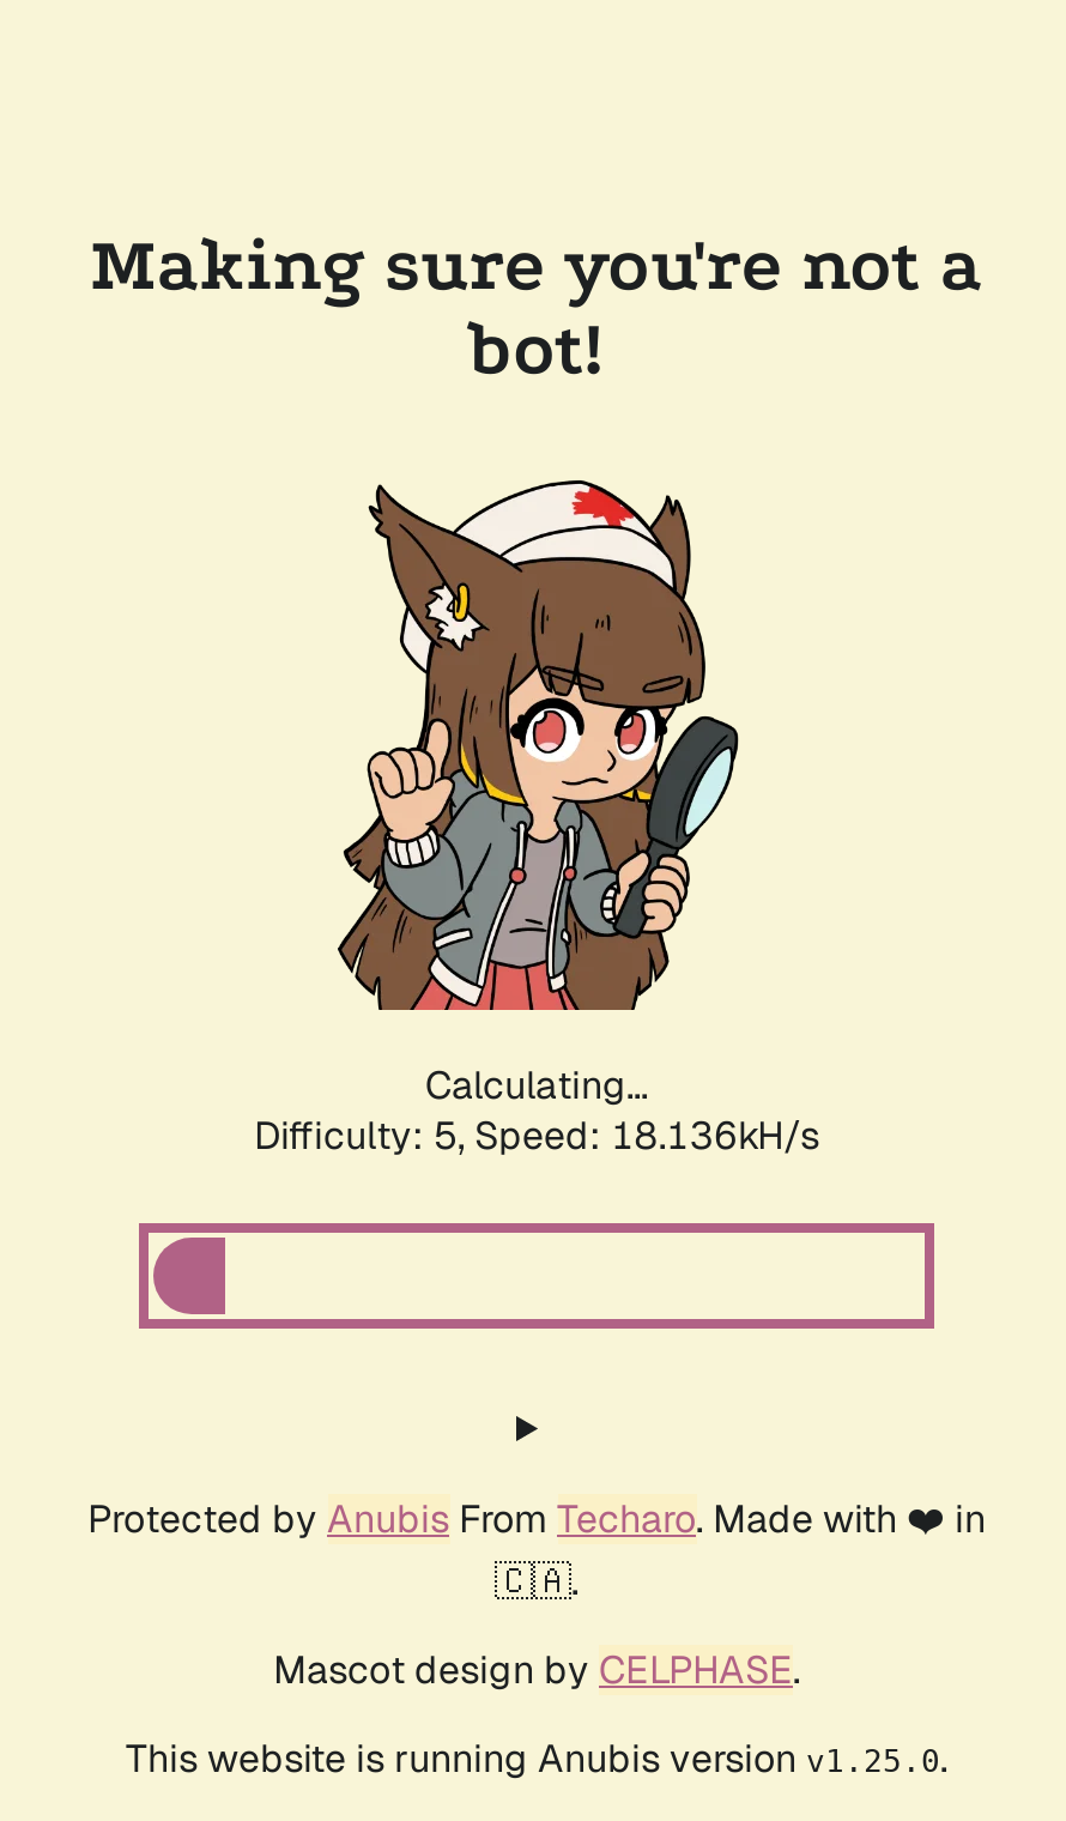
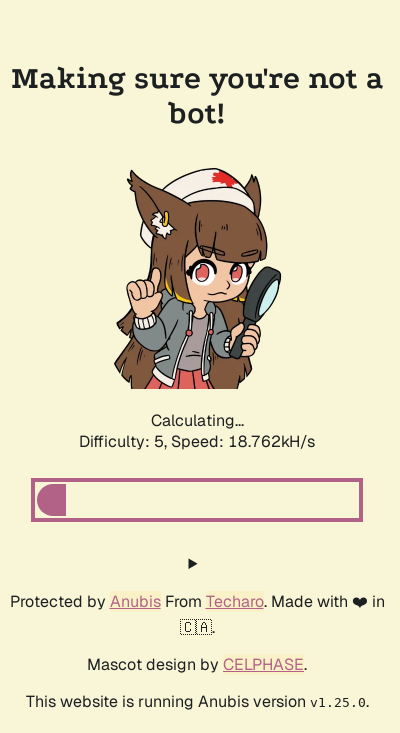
- Difficulty: 5, Speed: 18.136kH/s
+ Difficulty: 5, Speed: 18.762kH/s
